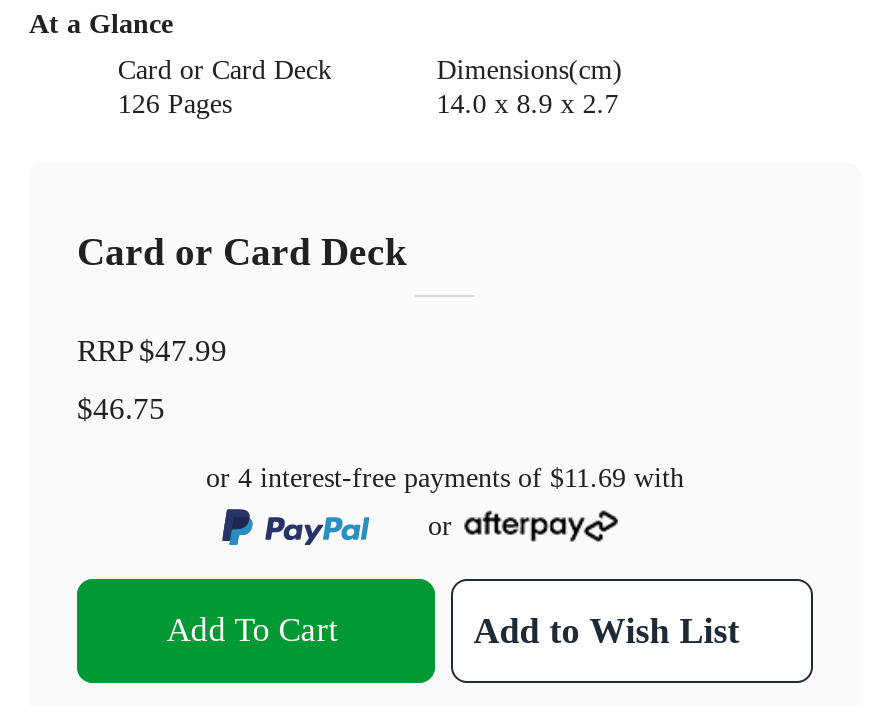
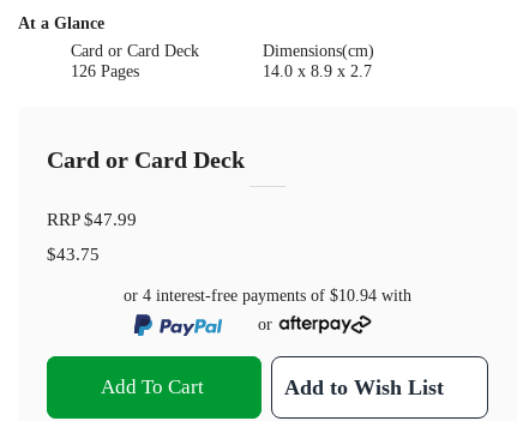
- $46.75
+ $43.75

- or 4 interest-free payments of $11.69 with
+ or 4 interest-free payments of $10.94 with
